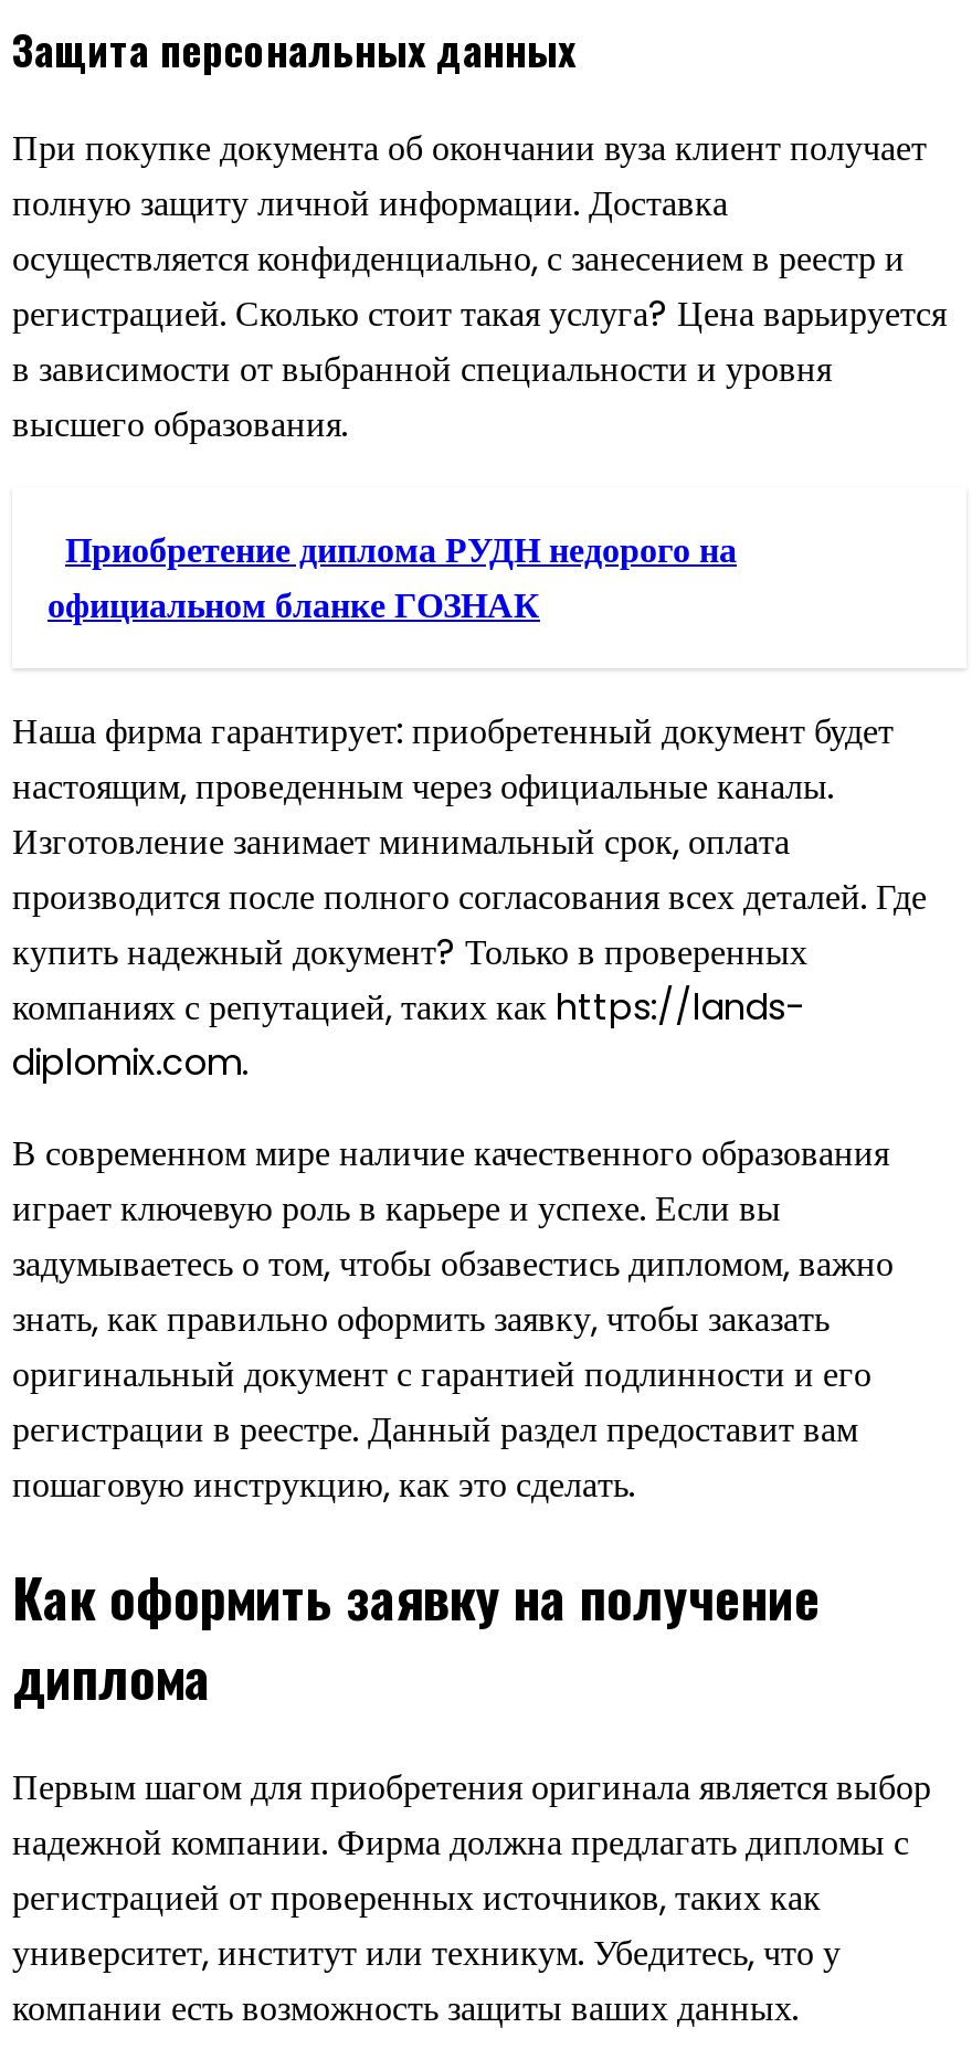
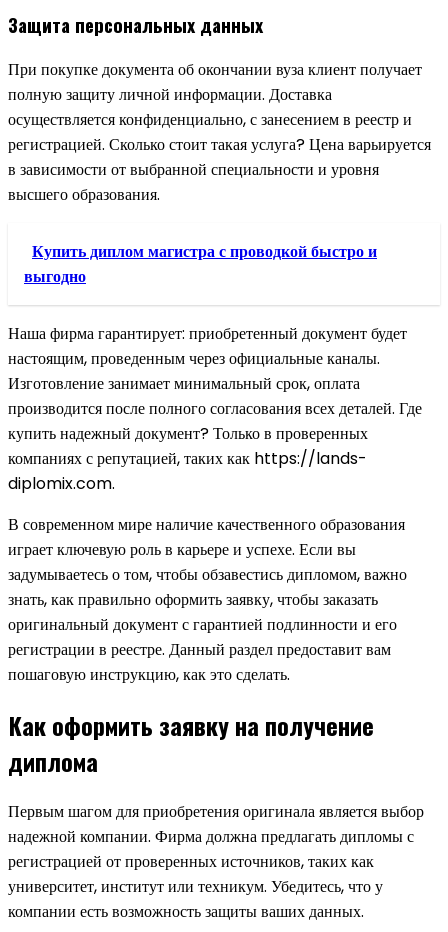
- Приобретение диплома РУДН недорого на
- официальном бланке ГОЗНАК
+ Купить диплом магистра с проводкой быстро и
+ выгодно
